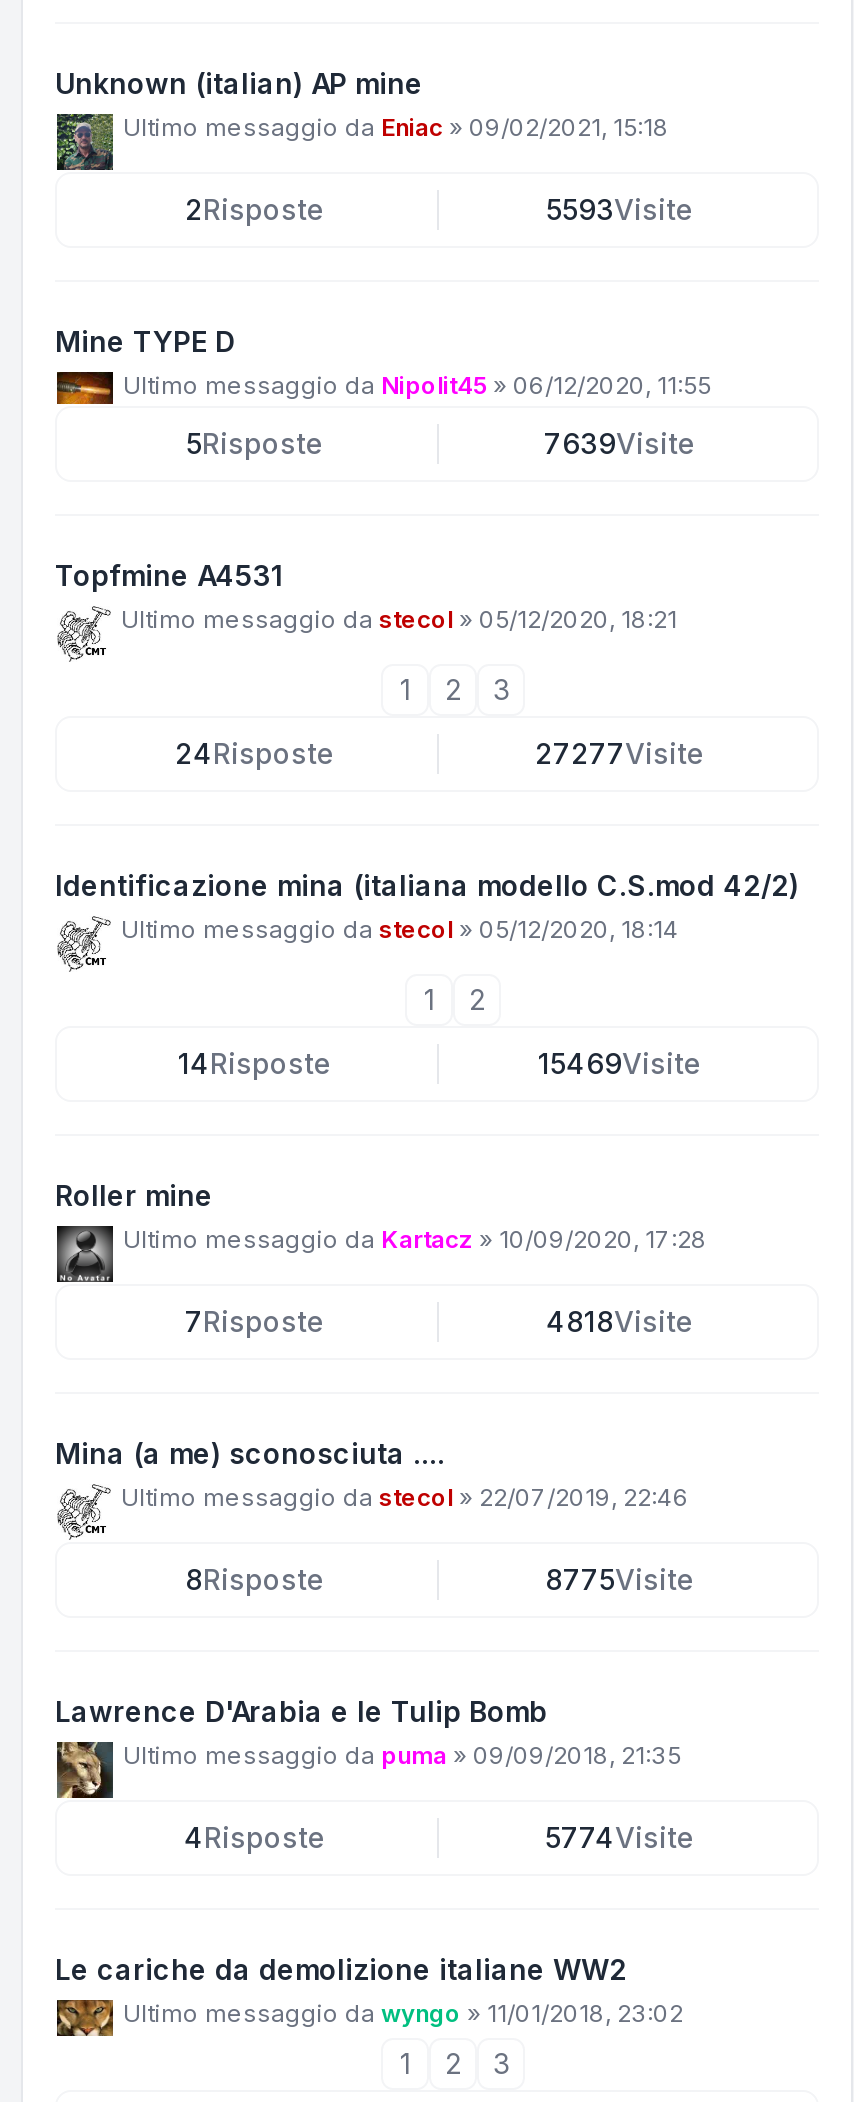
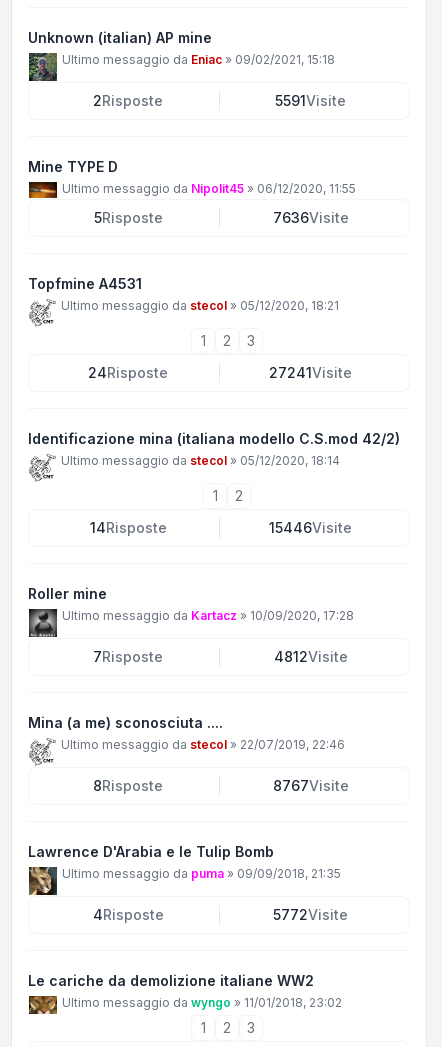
- 5593Visite
+ 5591Visite

- 7639Visite
+ 7636Visite

- 27277Visite
+ 27241Visite

- 15469Visite
+ 15446Visite

- 4818Visite
+ 4812Visite

- 8775Visite
+ 8767Visite

- 5774Visite
+ 5772Visite
